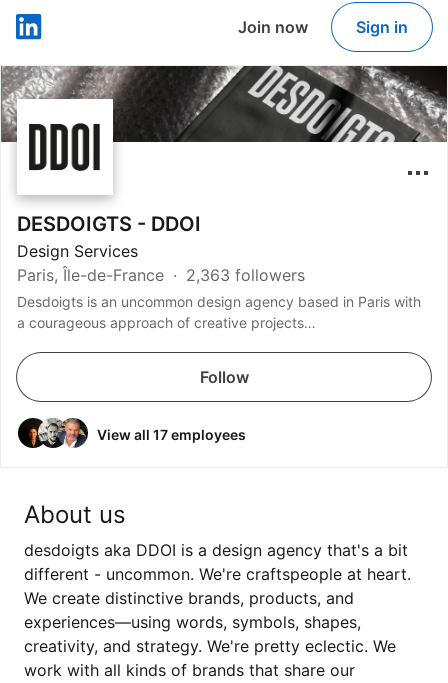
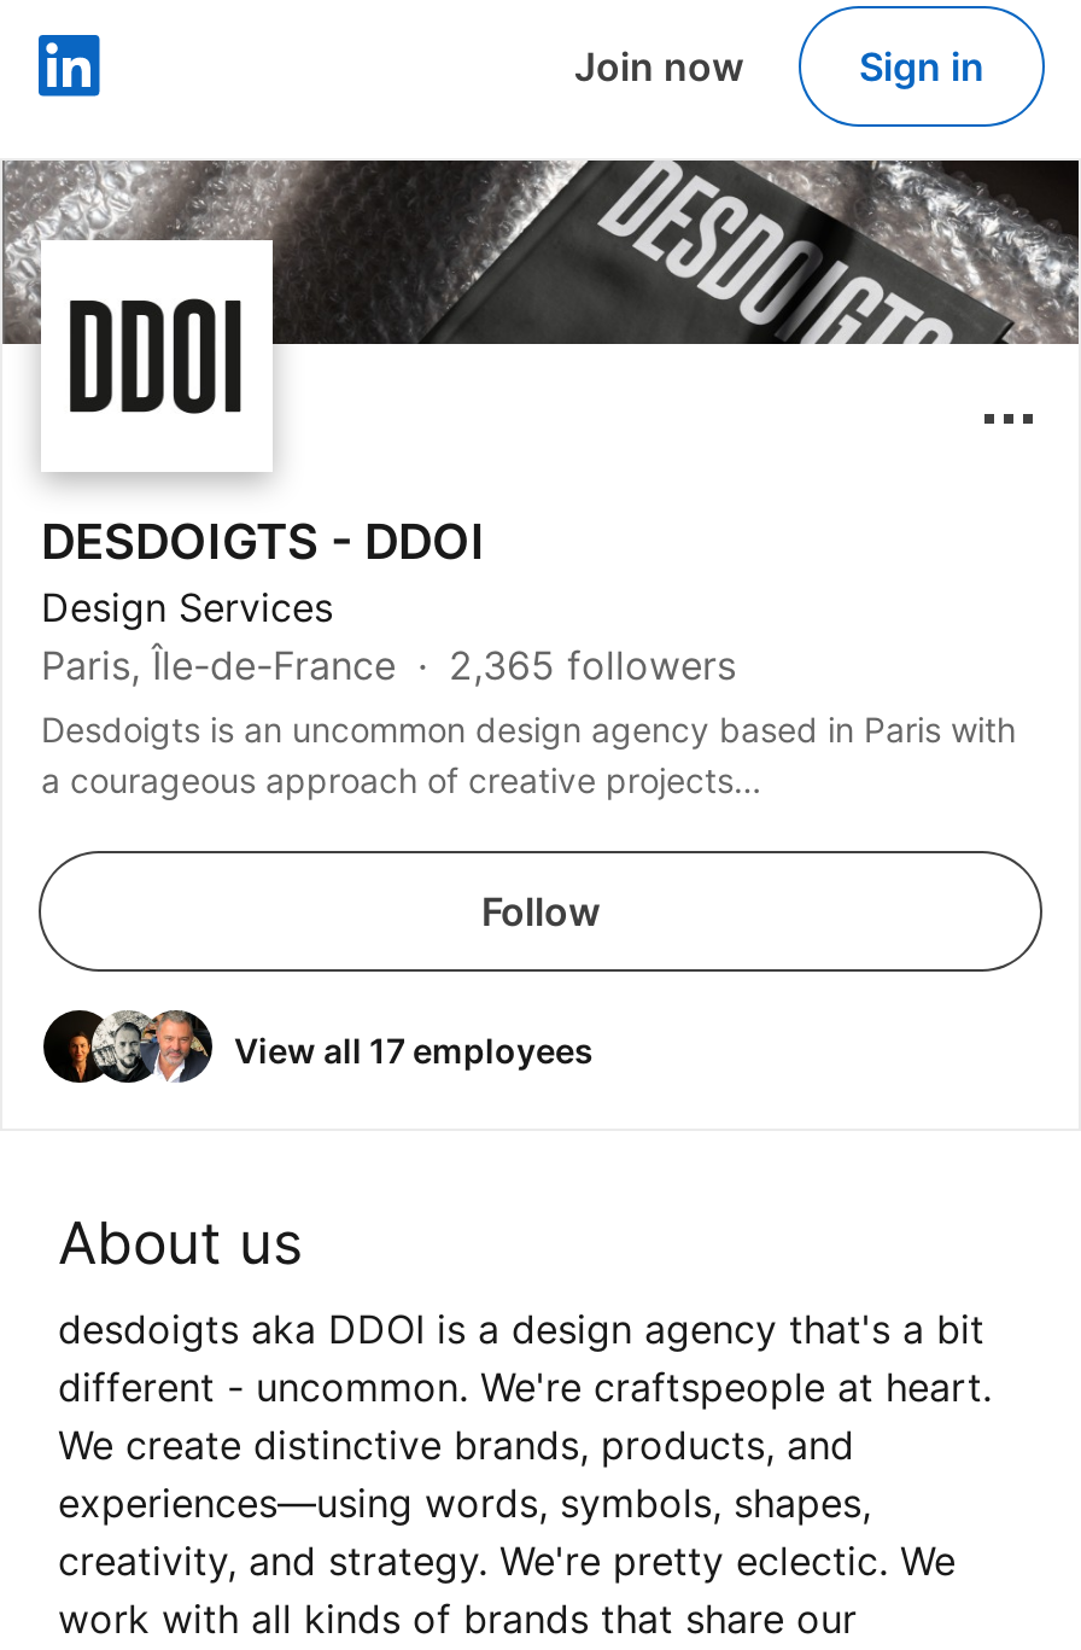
- Paris, Île-de-France 2,363 followers
+ Paris, Île-de-France 2,365 followers
